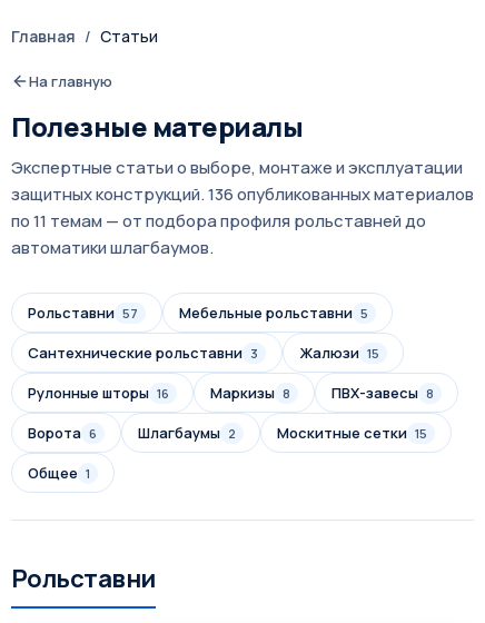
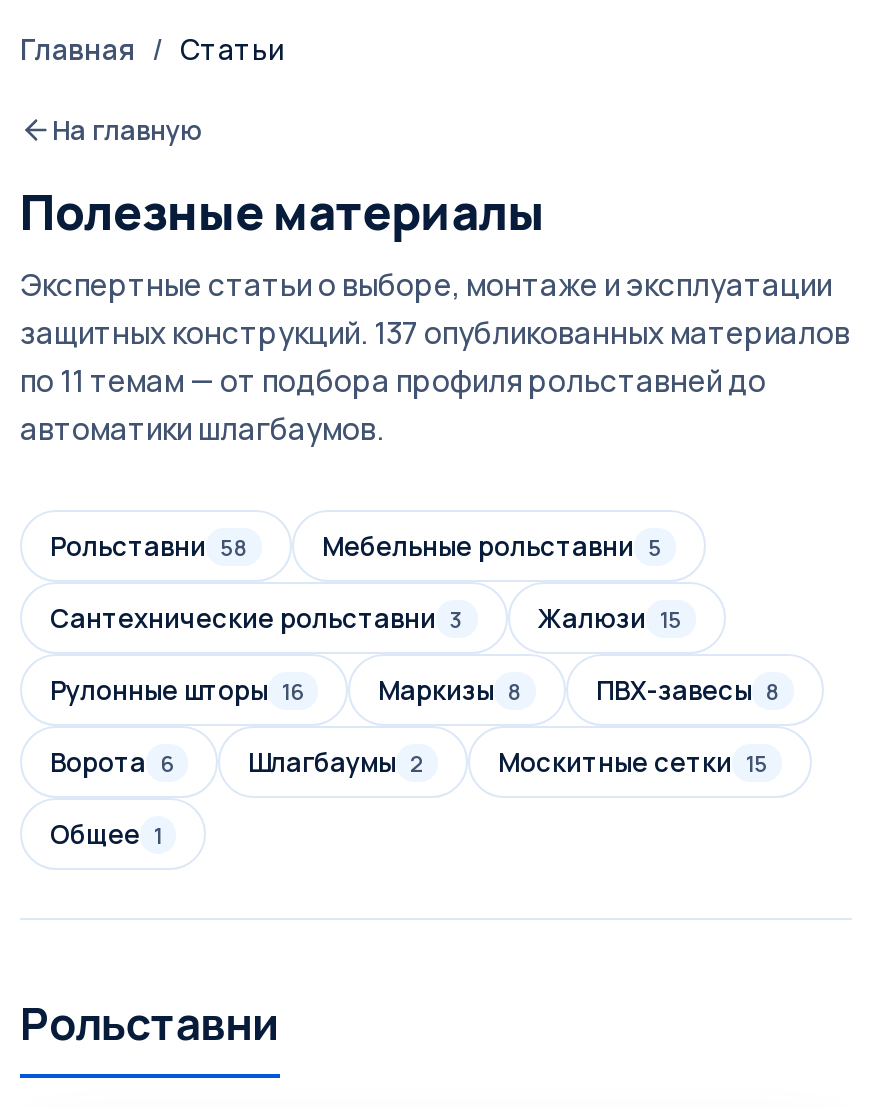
- защитных конструкций. 136 опубликованных материалов
+ защитных конструкций. 137 опубликованных материалов

- Рольставни 57
+ Рольставни 58
